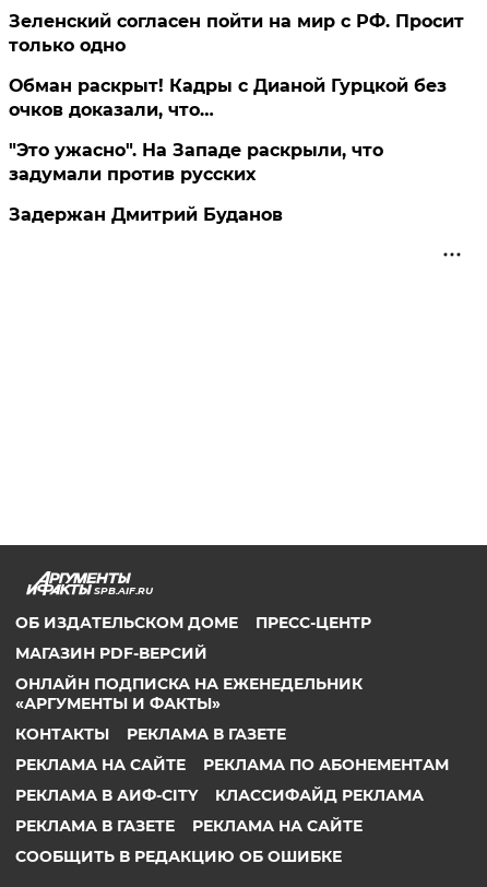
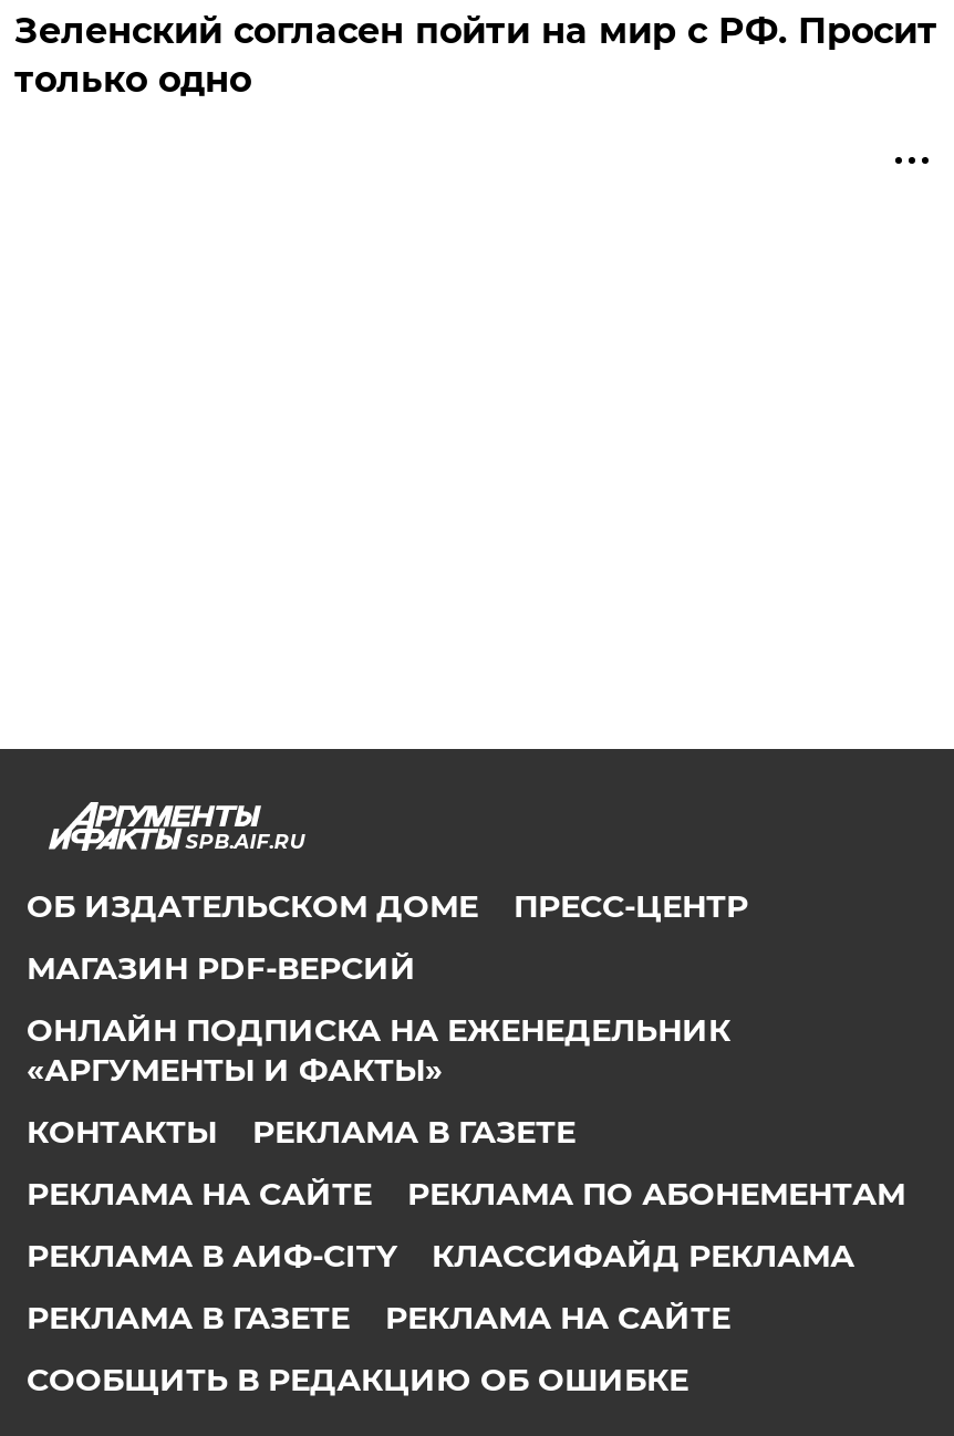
- Обман раскрыт! Кадры с Дианой Гурцкой без
- очков доказали, что…
- "Это ужасно". На Западе раскрыли, что
- задумали против русских
- Задержан Дмитрий Буданов
